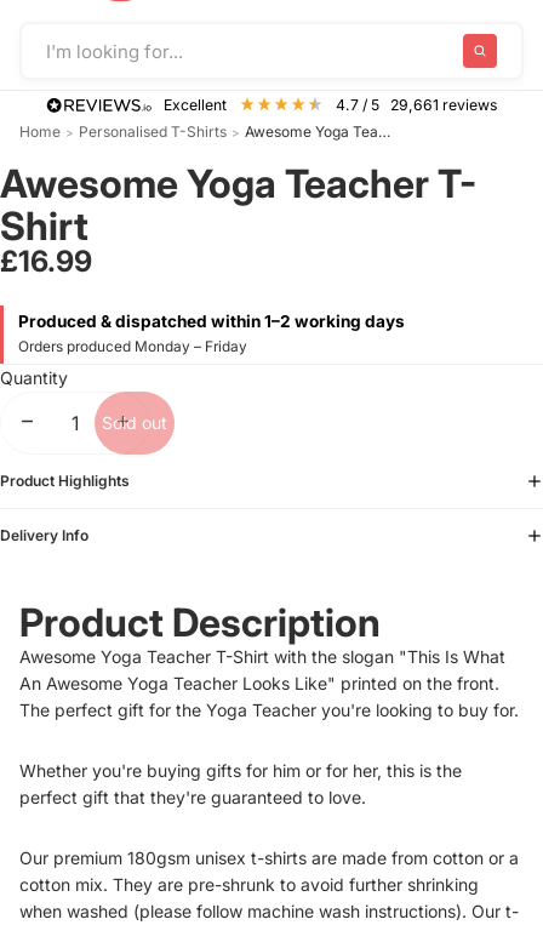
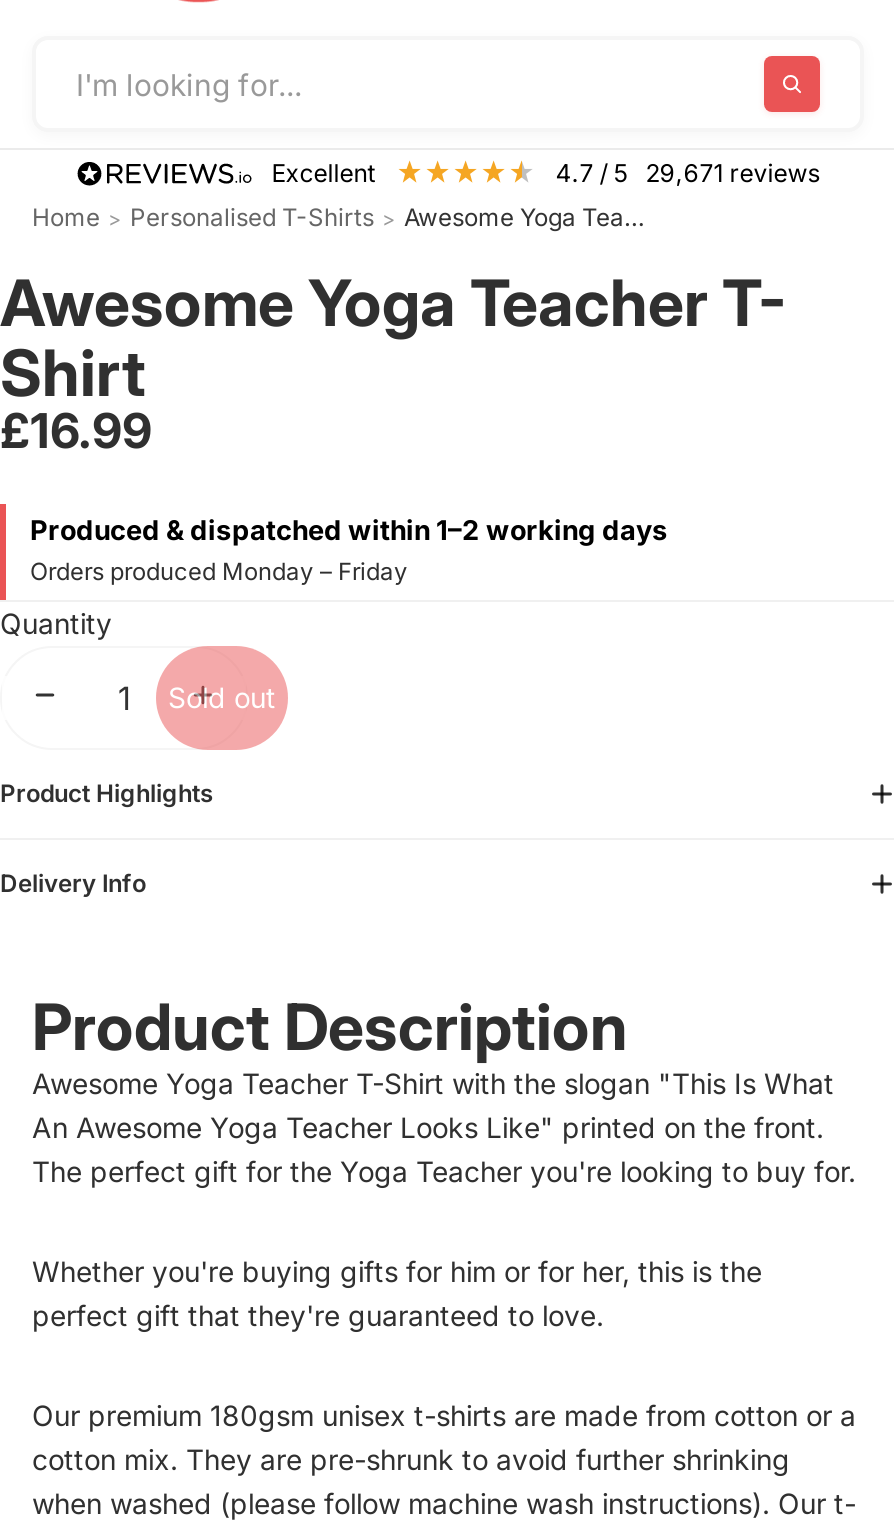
- 4.7 / 5 29,661 reviews
+ 4.7 / 5 29,671 reviews
